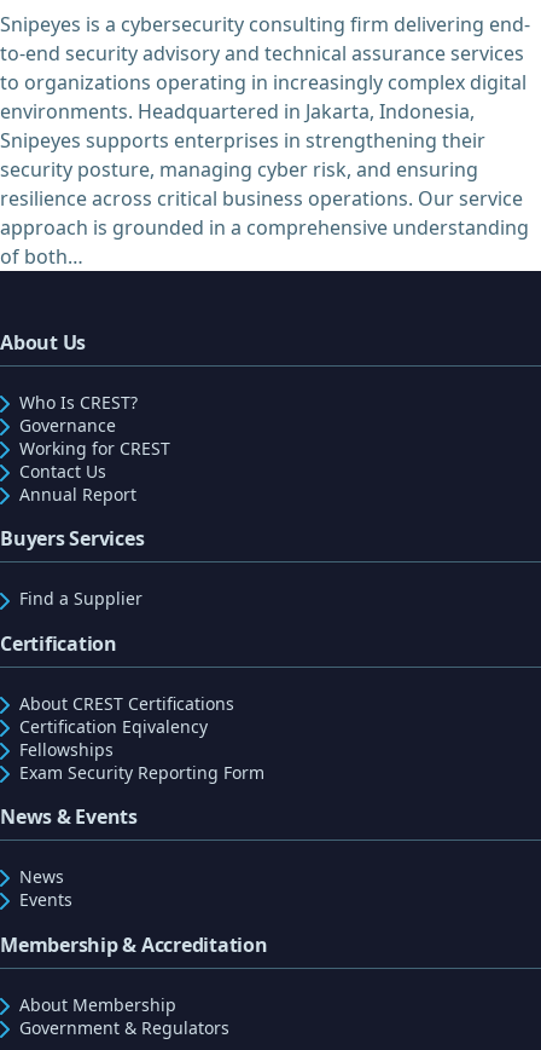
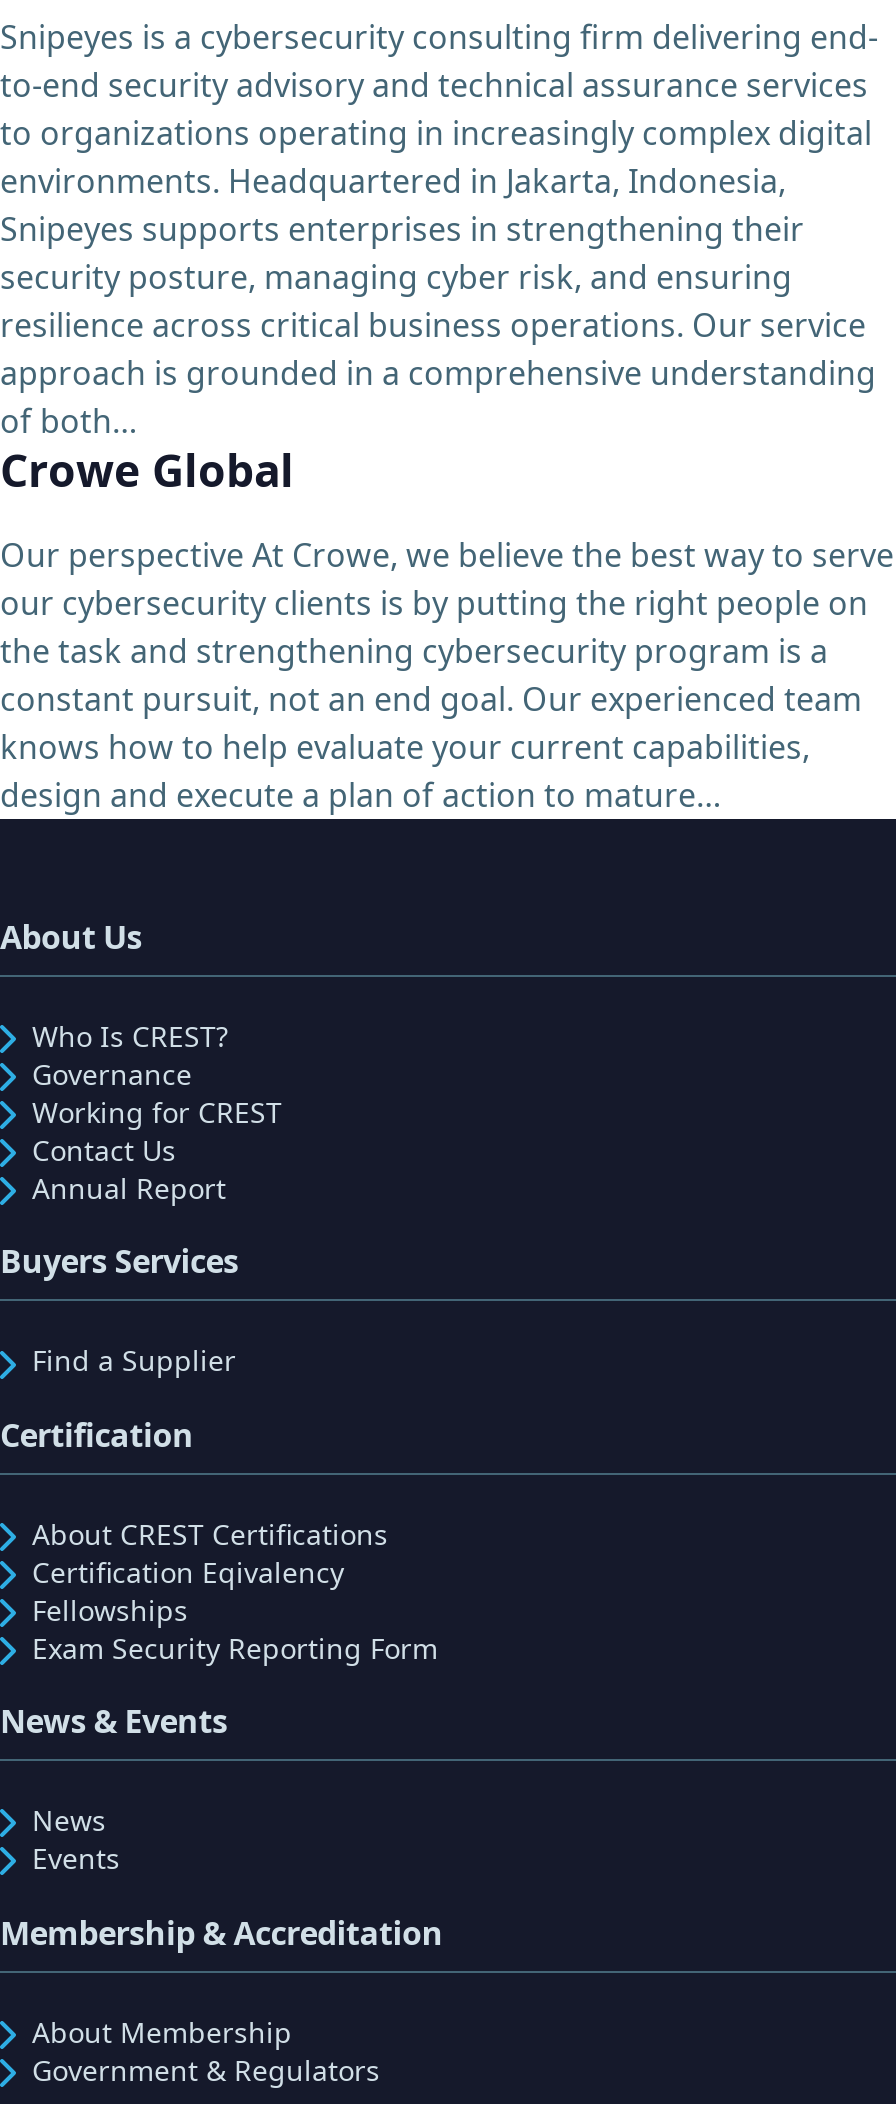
+ Crowe Global
+ Our perspective At Crowe, we believe the best way to serve
+ our cybersecurity clients is by putting the right people on
+ the task and strengthening cybersecurity program is a
+ constant pursuit, not an end goal. Our experienced team
+ knows how to help evaluate your current capabilities,
+ design and execute a plan of action to mature…
